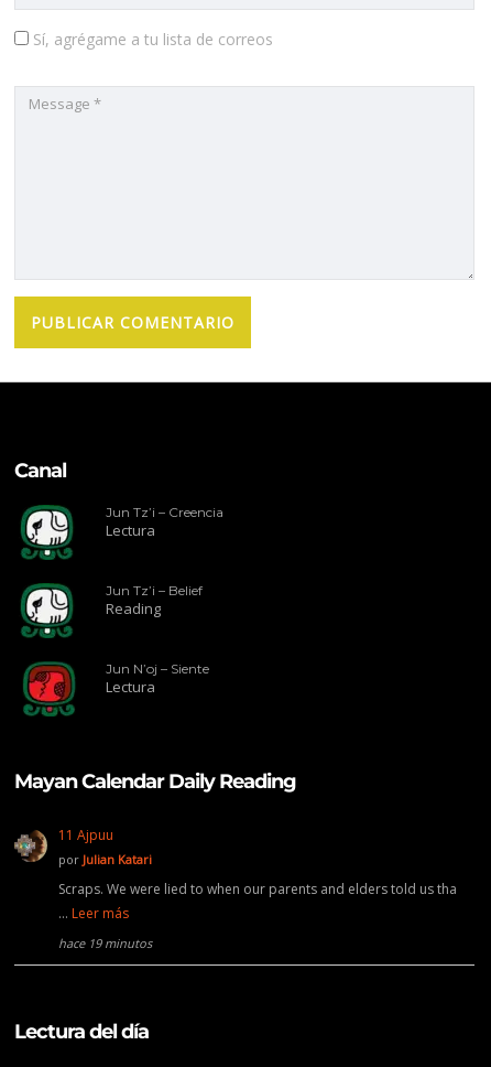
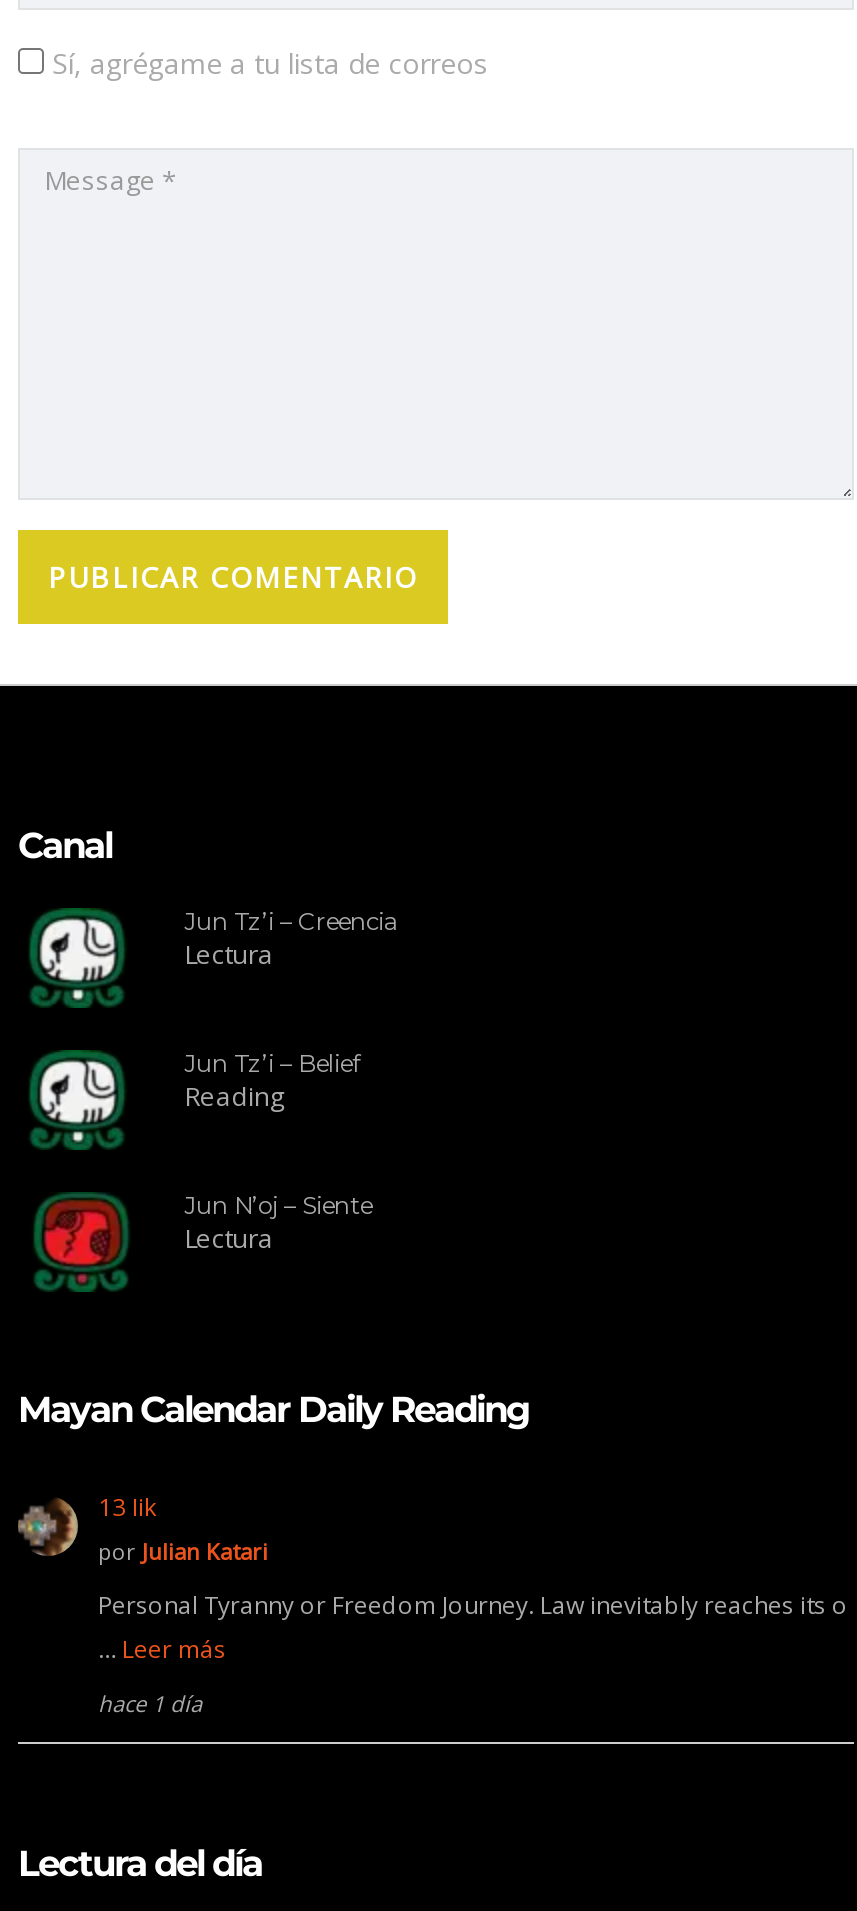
- 11 Ajpuu
+ 13 Iik

- Scraps. We were lied to when our parents and elders told us tha
+ Personal Tyranny or Freedom Journey. Law inevitably reaches its o

- hace 19 minutos
+ hace 1 día
